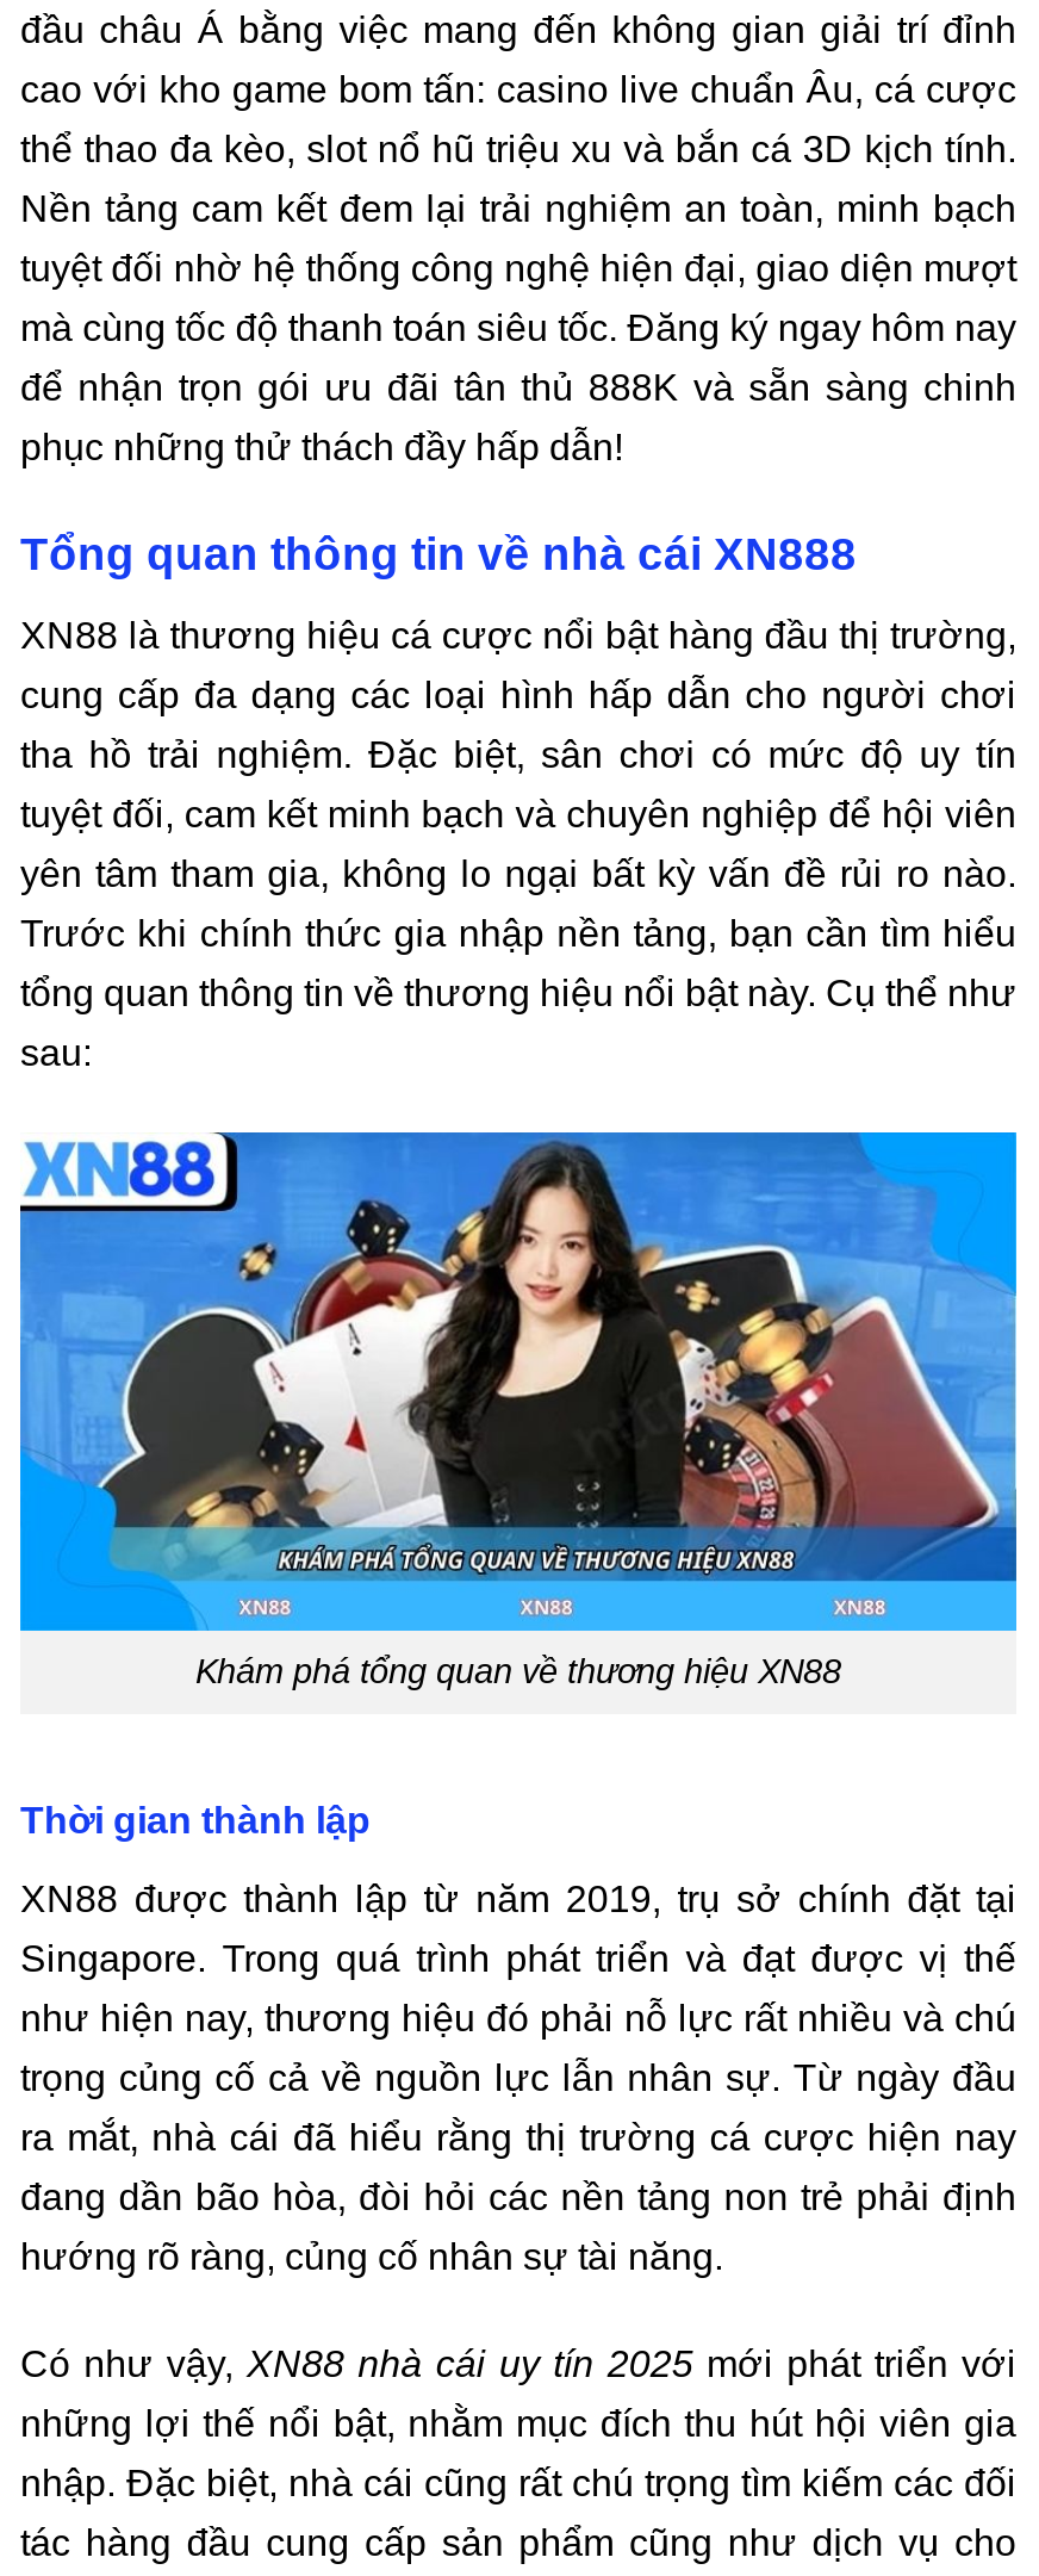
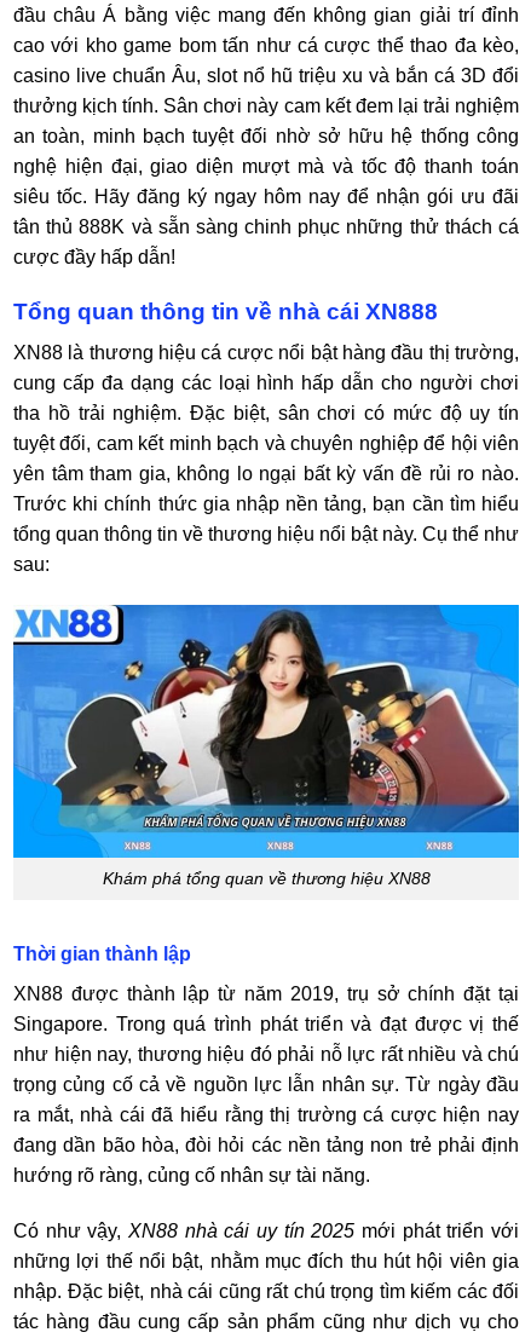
- cao với kho game bom tấn: casino live chuẩn Âu, cá cược
- thể thao đa kèo, slot nổ hũ triệu xu và bắn cá 3D kịch tính.
- Nền tảng cam kết đem lại trải nghiệm an toàn, minh bạch
- tuyệt đối nhờ hệ thống công nghệ hiện đại, giao diện mượt
- mà cùng tốc độ thanh toán siêu tốc. Đăng ký ngay hôm nay
- để nhận trọn gói ưu đãi tân thủ 888K và sẵn sàng chinh
- phục những thử thách đầy hấp dẫn!
+ cao với kho game bom tấn như cá cược thể thao đa kèo,
+ casino live chuẩn Âu, slot nổ hũ triệu xu và bắn cá 3D đổi
+ thưởng kịch tính. Sân chơi này cam kết đem lại trải nghiệm
+ an toàn, minh bạch tuyệt đối nhờ sở hữu hệ thống công
+ nghệ hiện đại, giao diện mượt mà và tốc độ thanh toán
+ siêu tốc. Hãy đăng ký ngay hôm nay để nhận gói ưu đãi
+ tân thủ 888K và sẵn sàng chinh phục những thử thách cá
+ cược đầy hấp dẫn!
